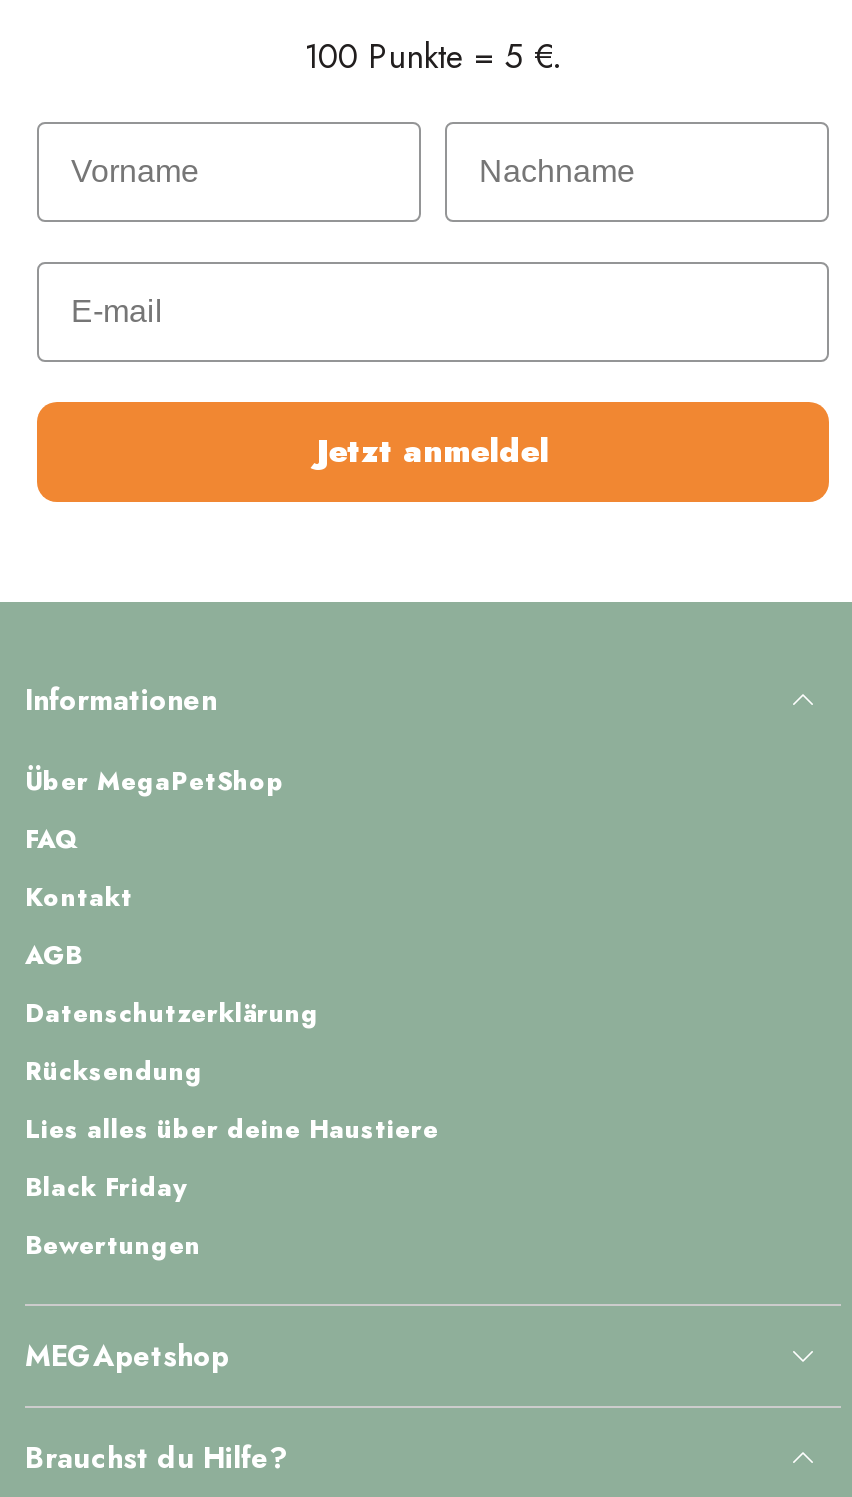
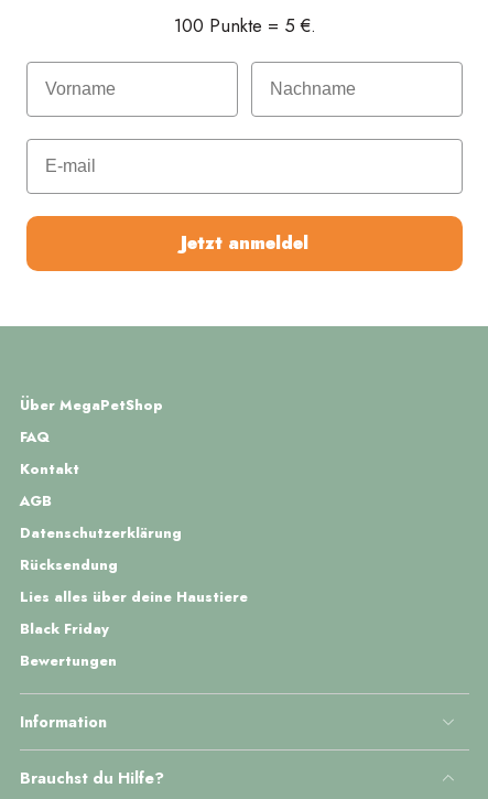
- Informationen

- MEGApetshop
+ Information
